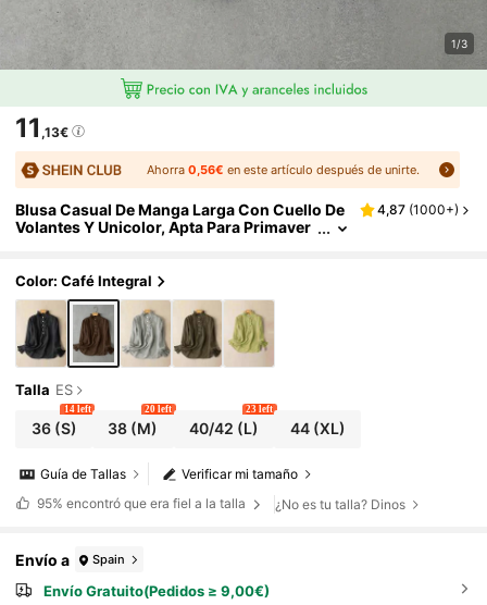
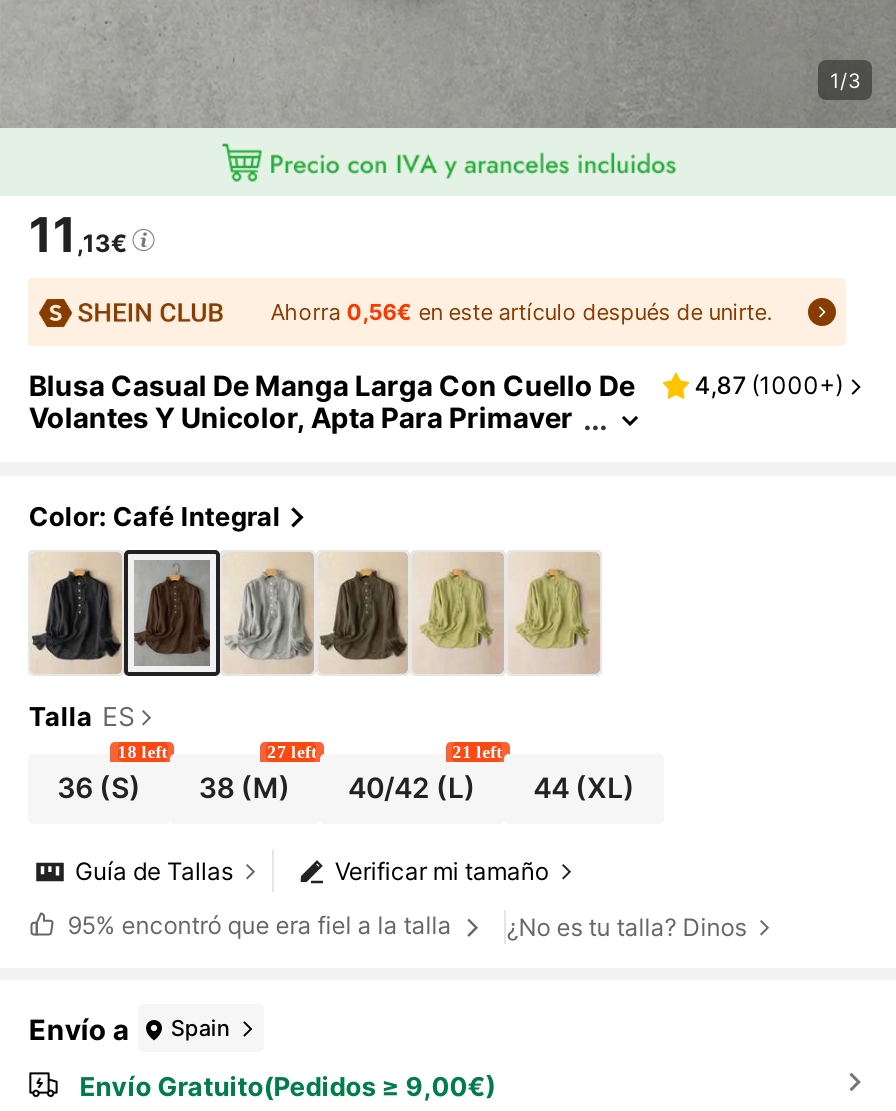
+ [image]

- 14 left
+ 18 left

- 20 left
+ 27 left

- 23 left
+ 21 left
